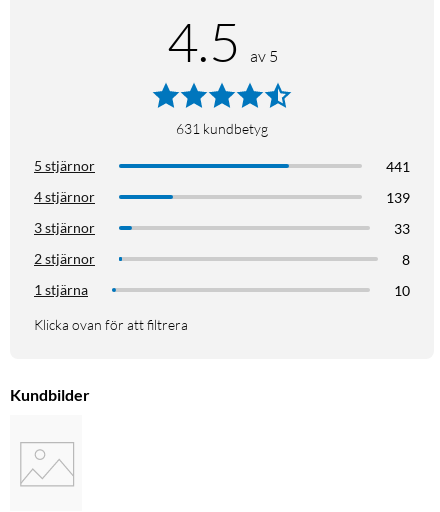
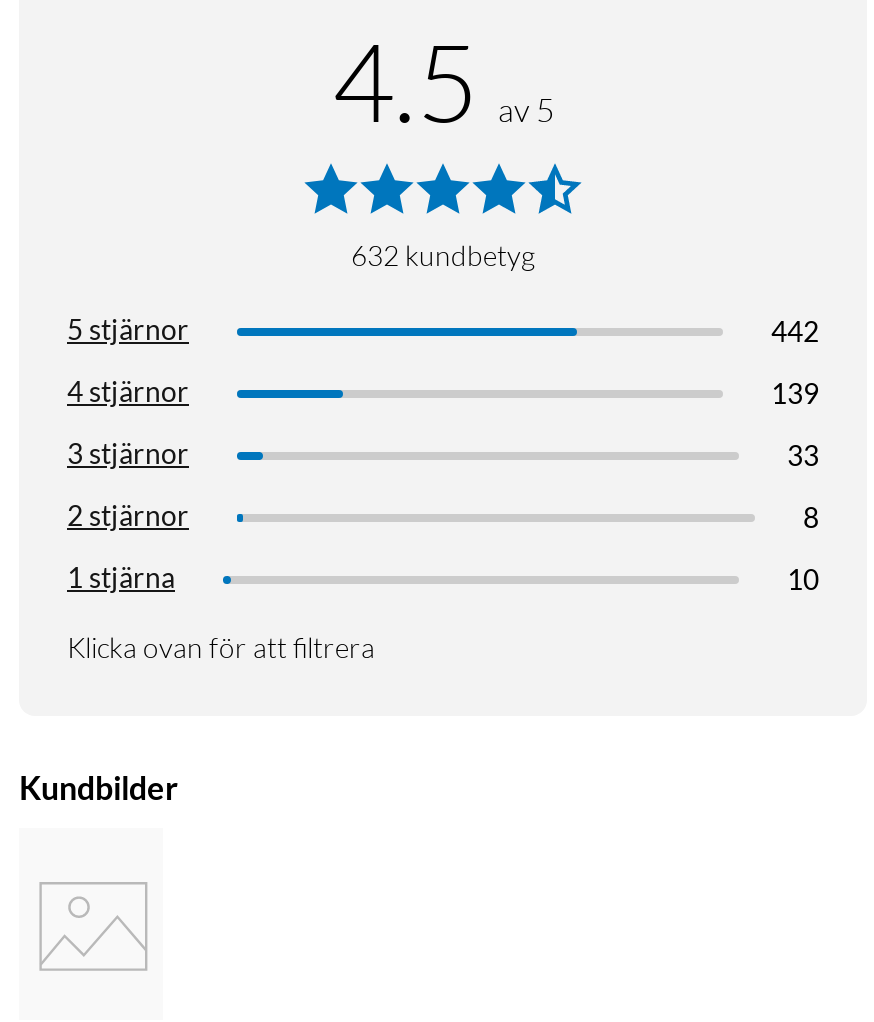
- 631 kundbetyg
+ 632 kundbetyg

- 441
+ 442
